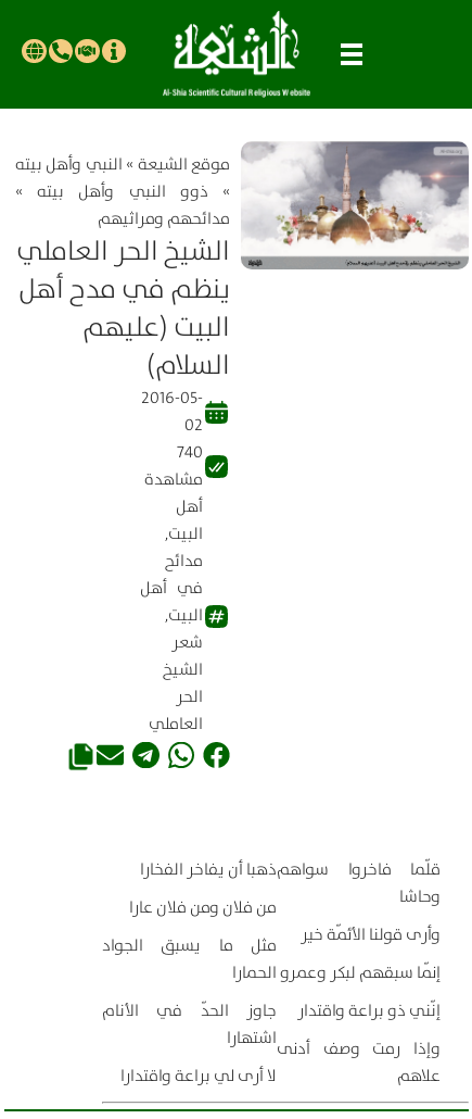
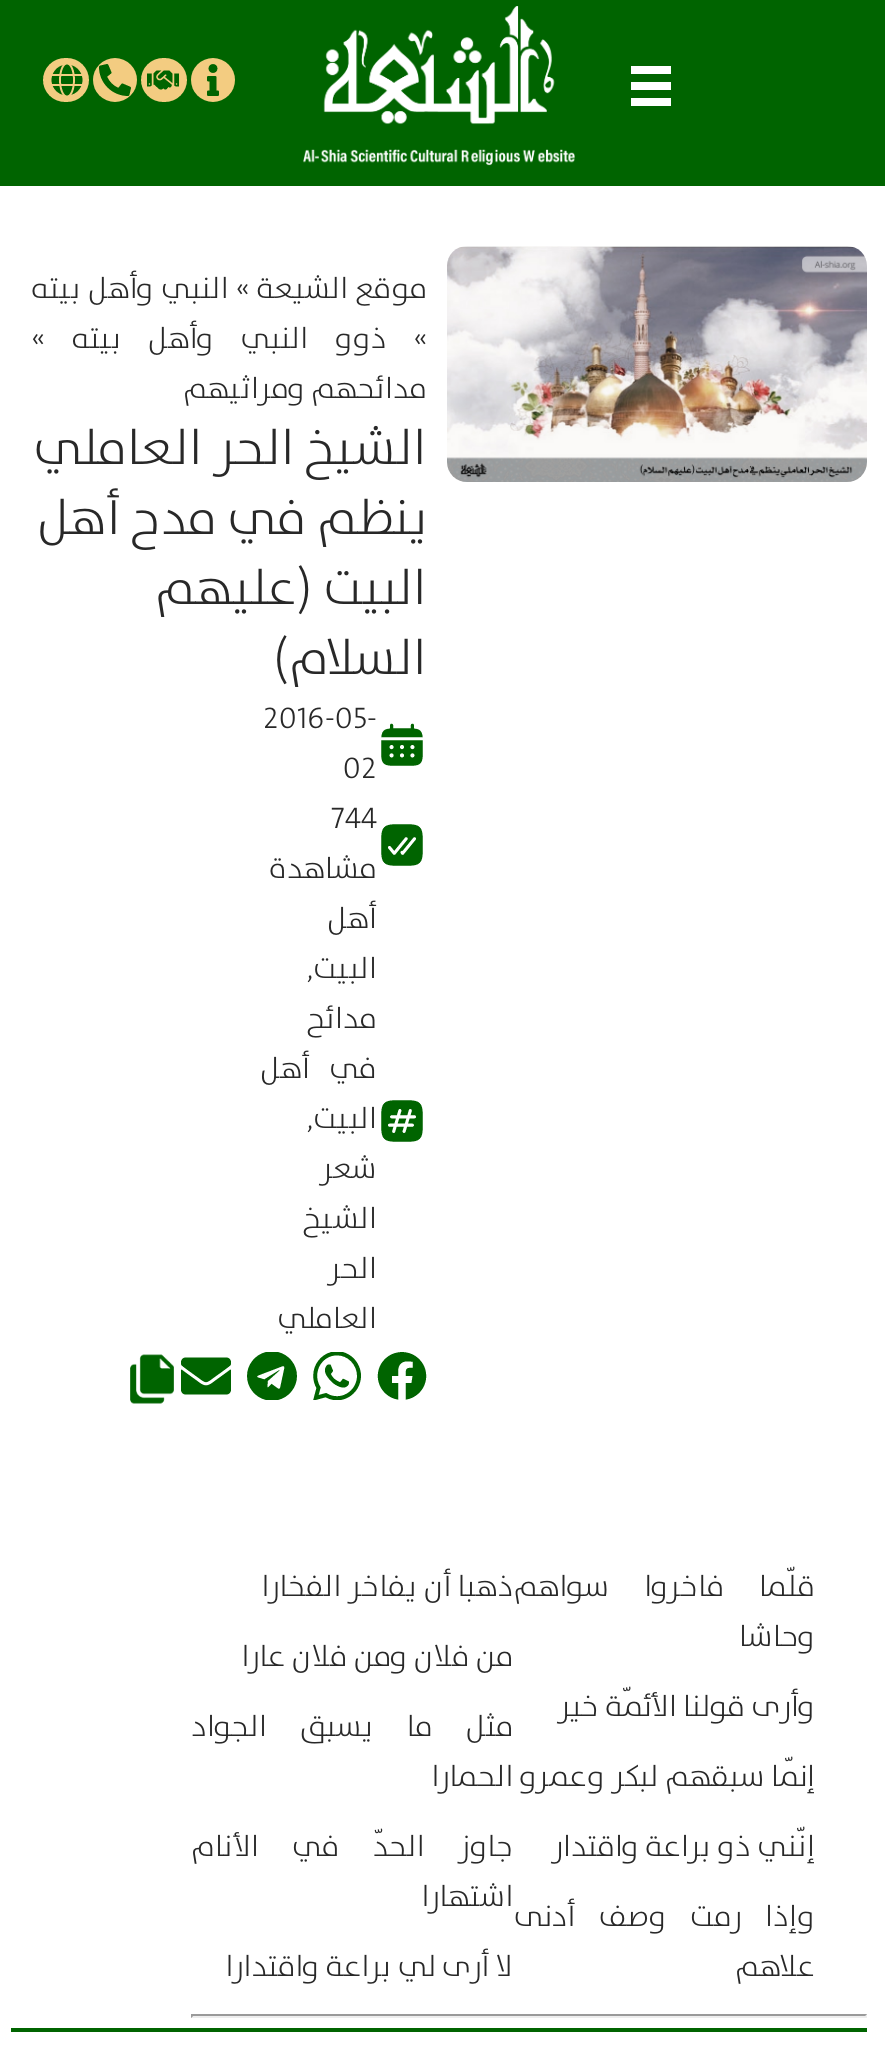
- 740
+ 744
